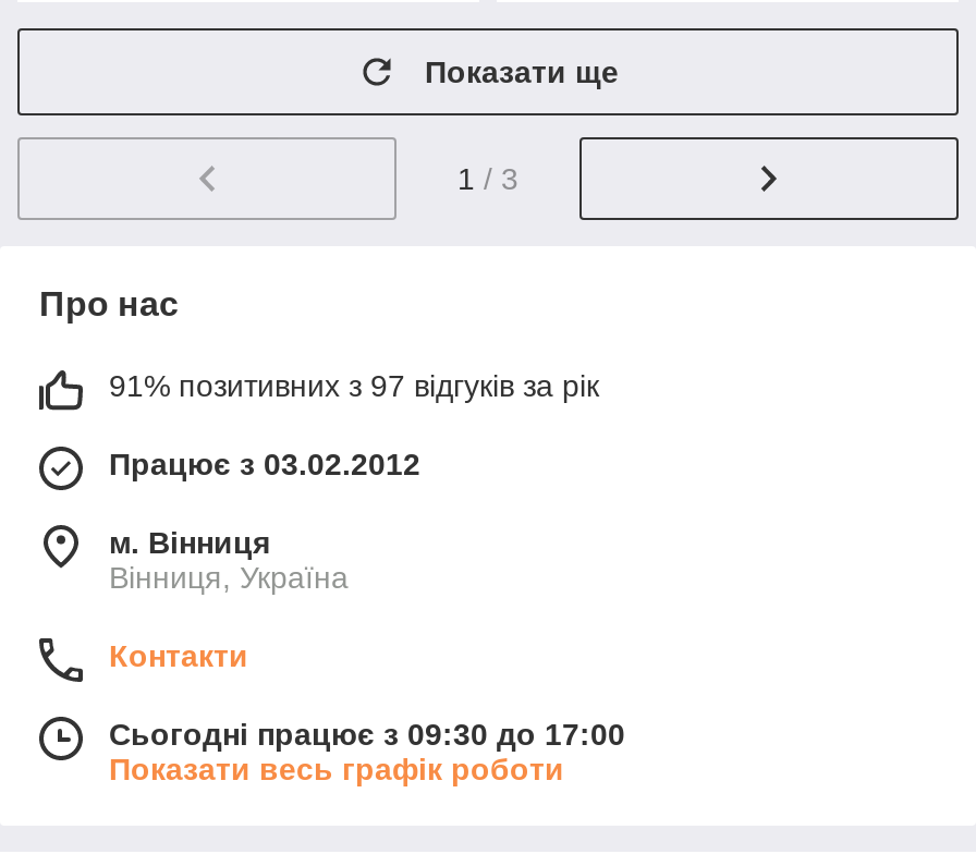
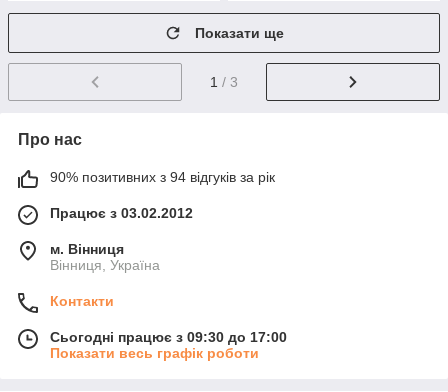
- 91% позитивних з 97 відгуків за рік
+ 90% позитивних з 94 відгуків за рік
